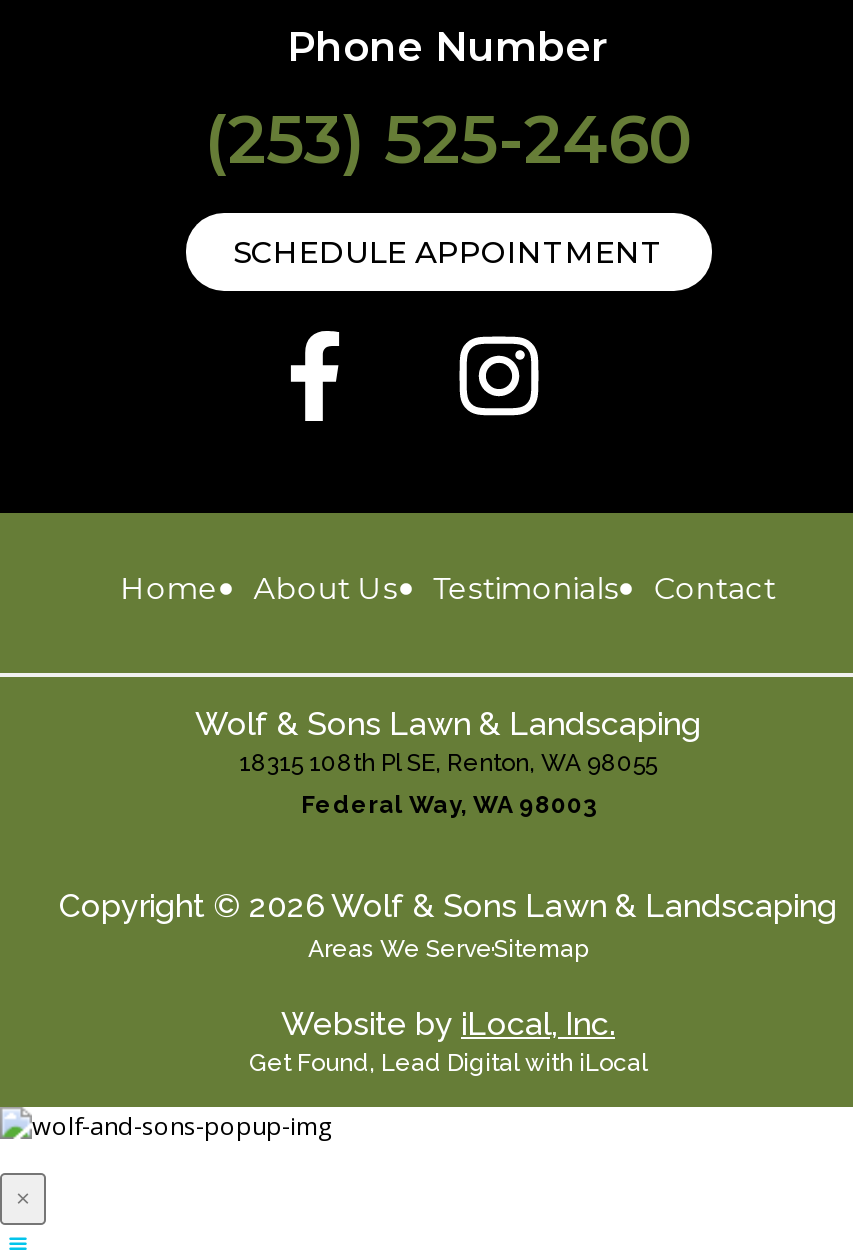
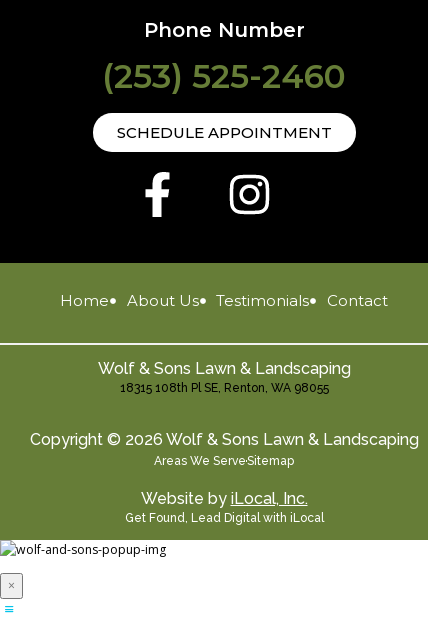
- Federal Way, WA 98003
